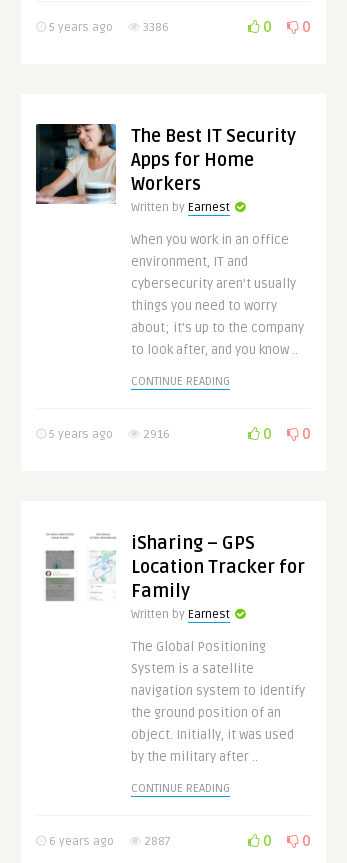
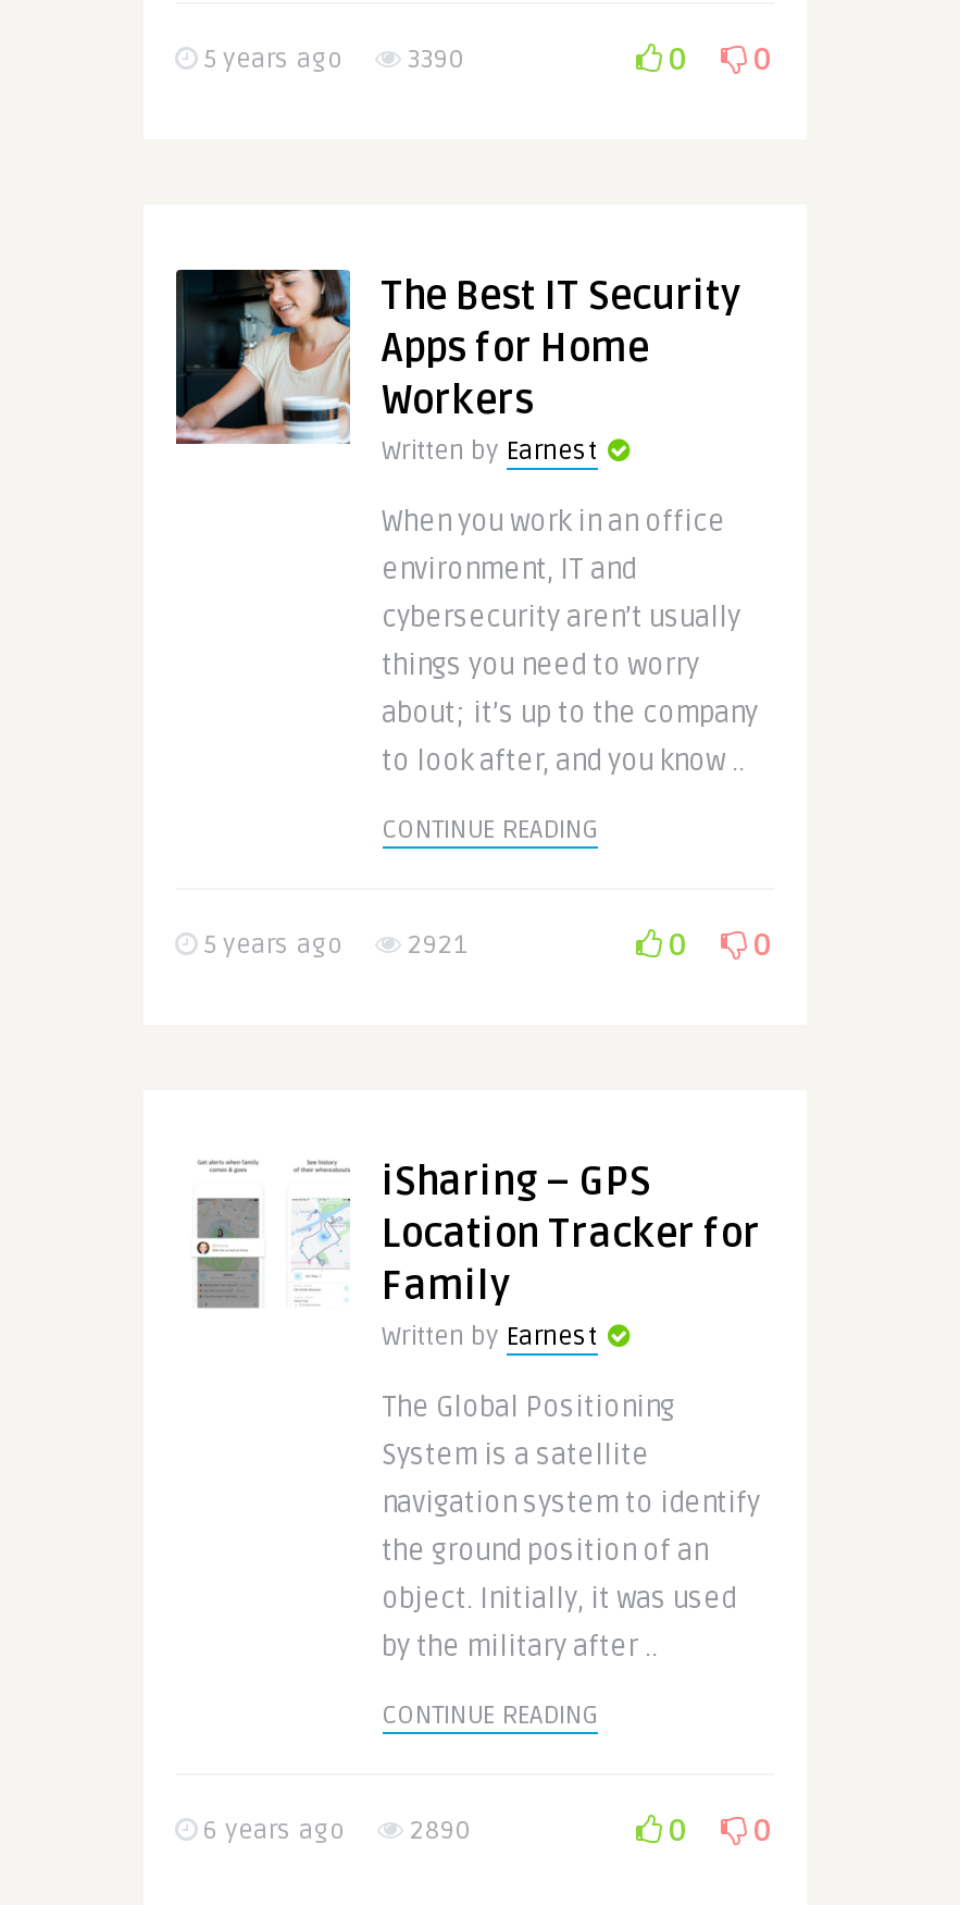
- 5 years ago 3386
+ 5 years ago 3390

- 5 years ago 2916
+ 5 years ago 2921

- 6 years ago 2887
+ 6 years ago 2890
